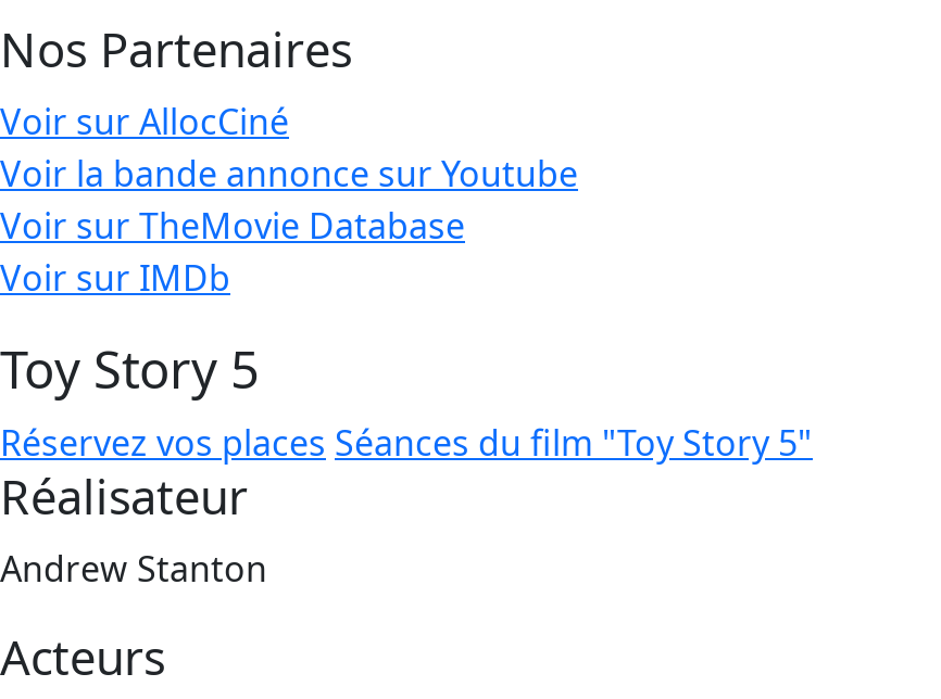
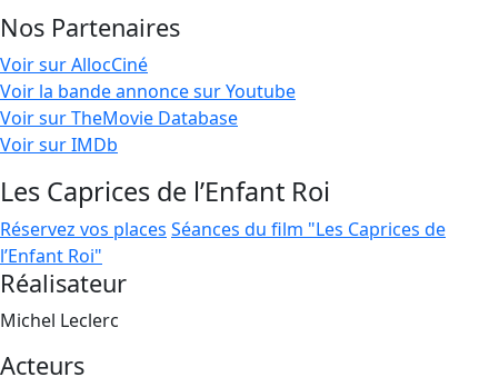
- Toy Story 5
- Réservez vos places Séances du film "Toy Story 5"
+ Les Caprices de l’Enfant Roi
+ Réservez vos places Séances du film "Les Caprices de
+ l’Enfant Roi"

- Andrew Stanton
+ Michel Leclerc
